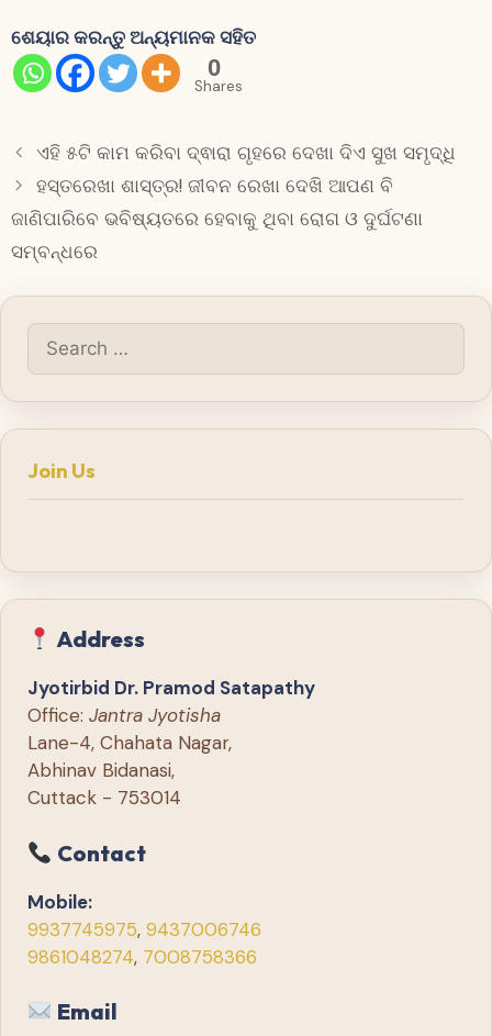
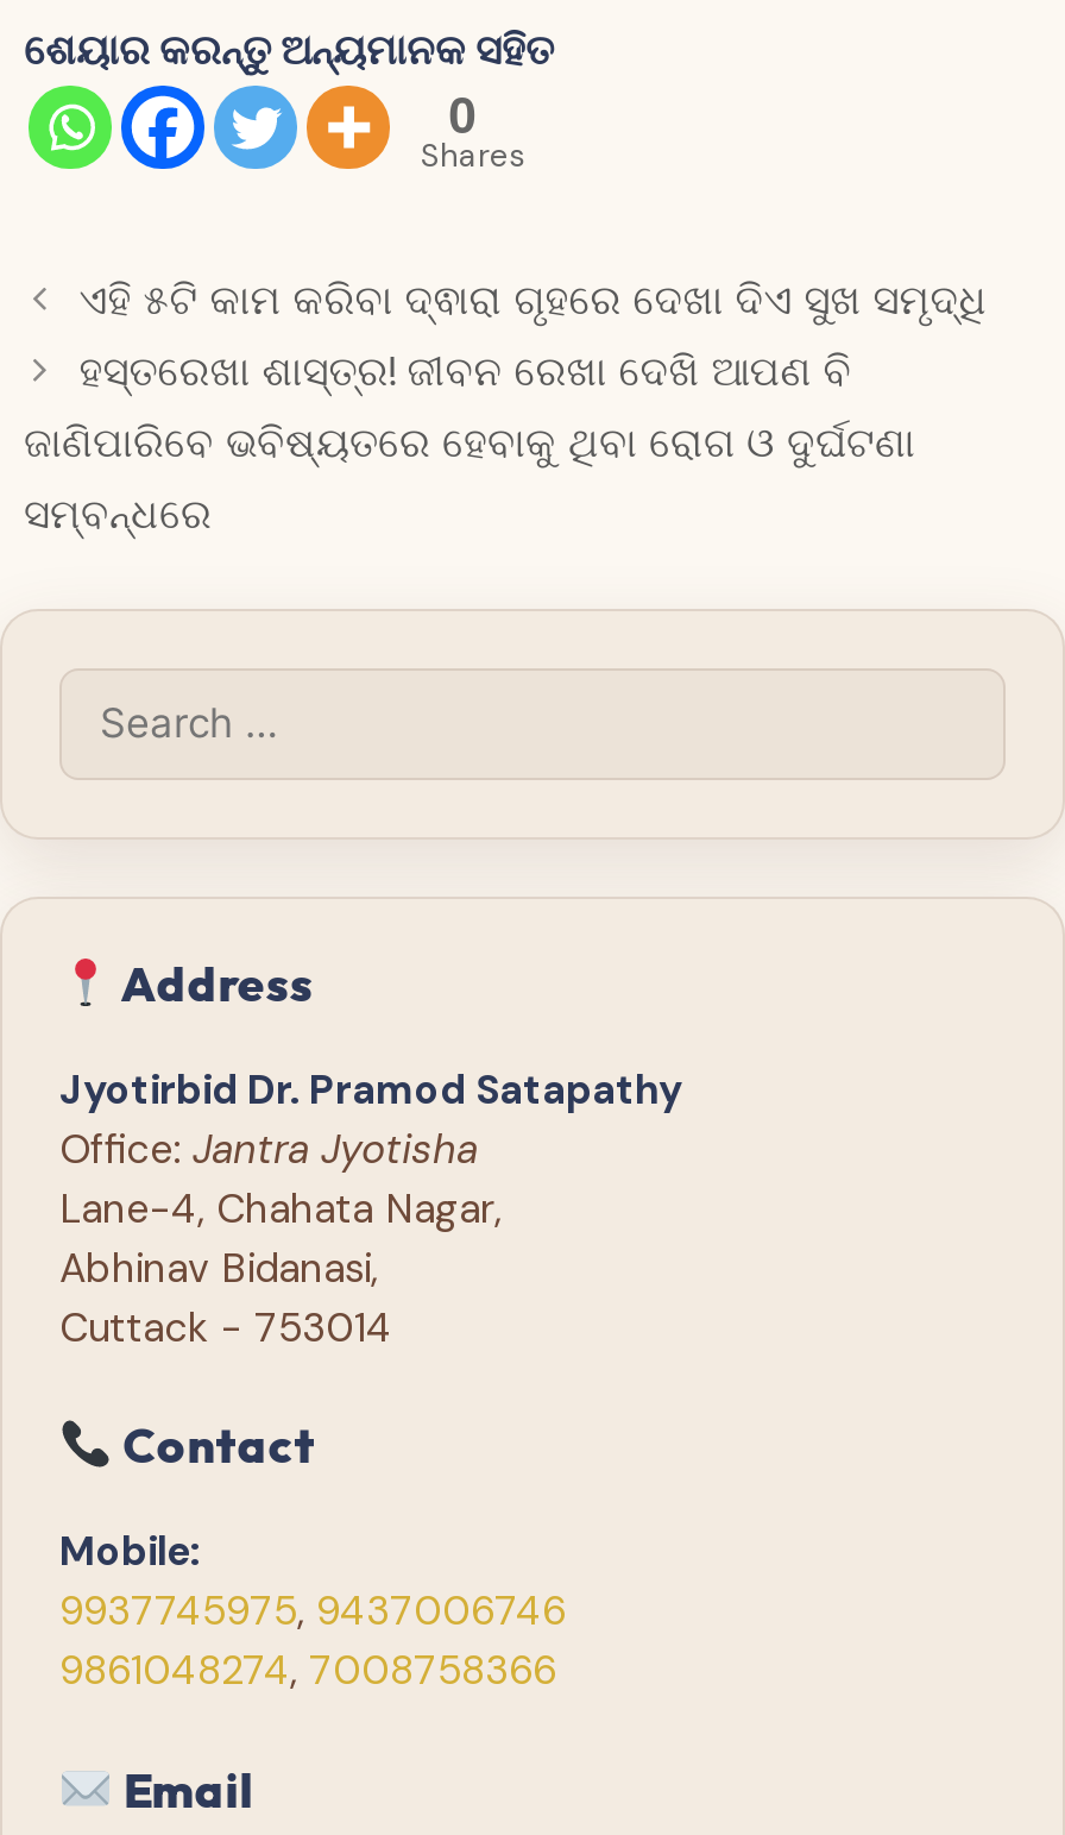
- Join Us
